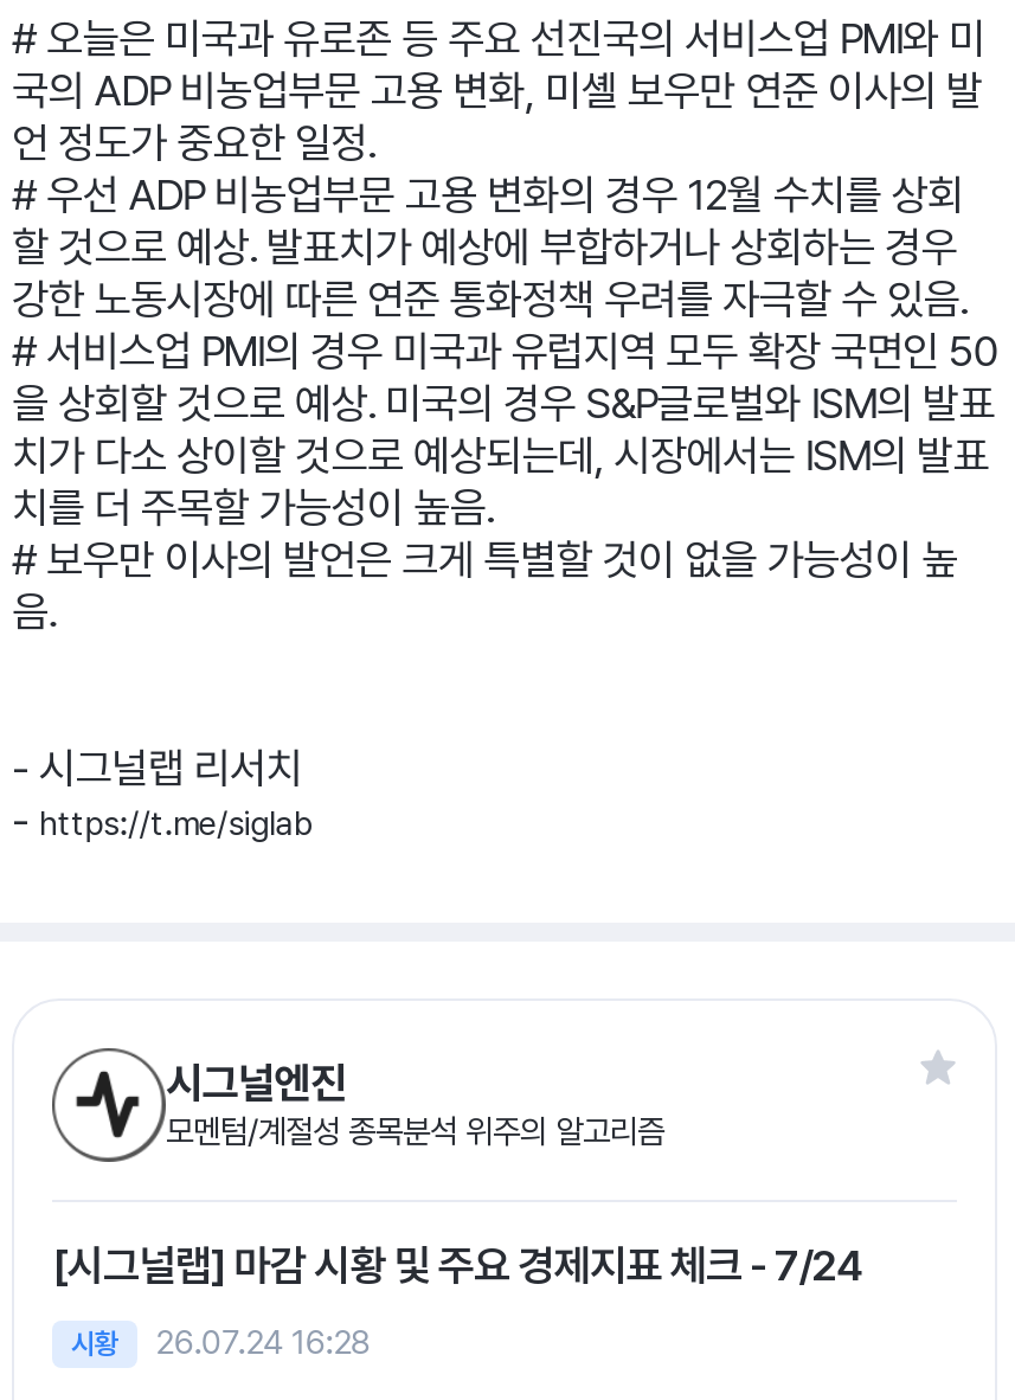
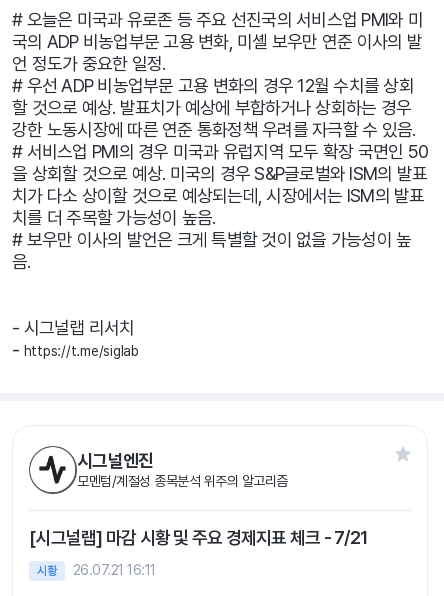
- [시그널랩] 마감 시황 및 주요 경제지표 체크 - 7/24
+ [시그널랩] 마감 시황 및 주요 경제지표 체크 - 7/21

- 시황 26.07.24 16:28
+ 시황 26.07.21 16:11
